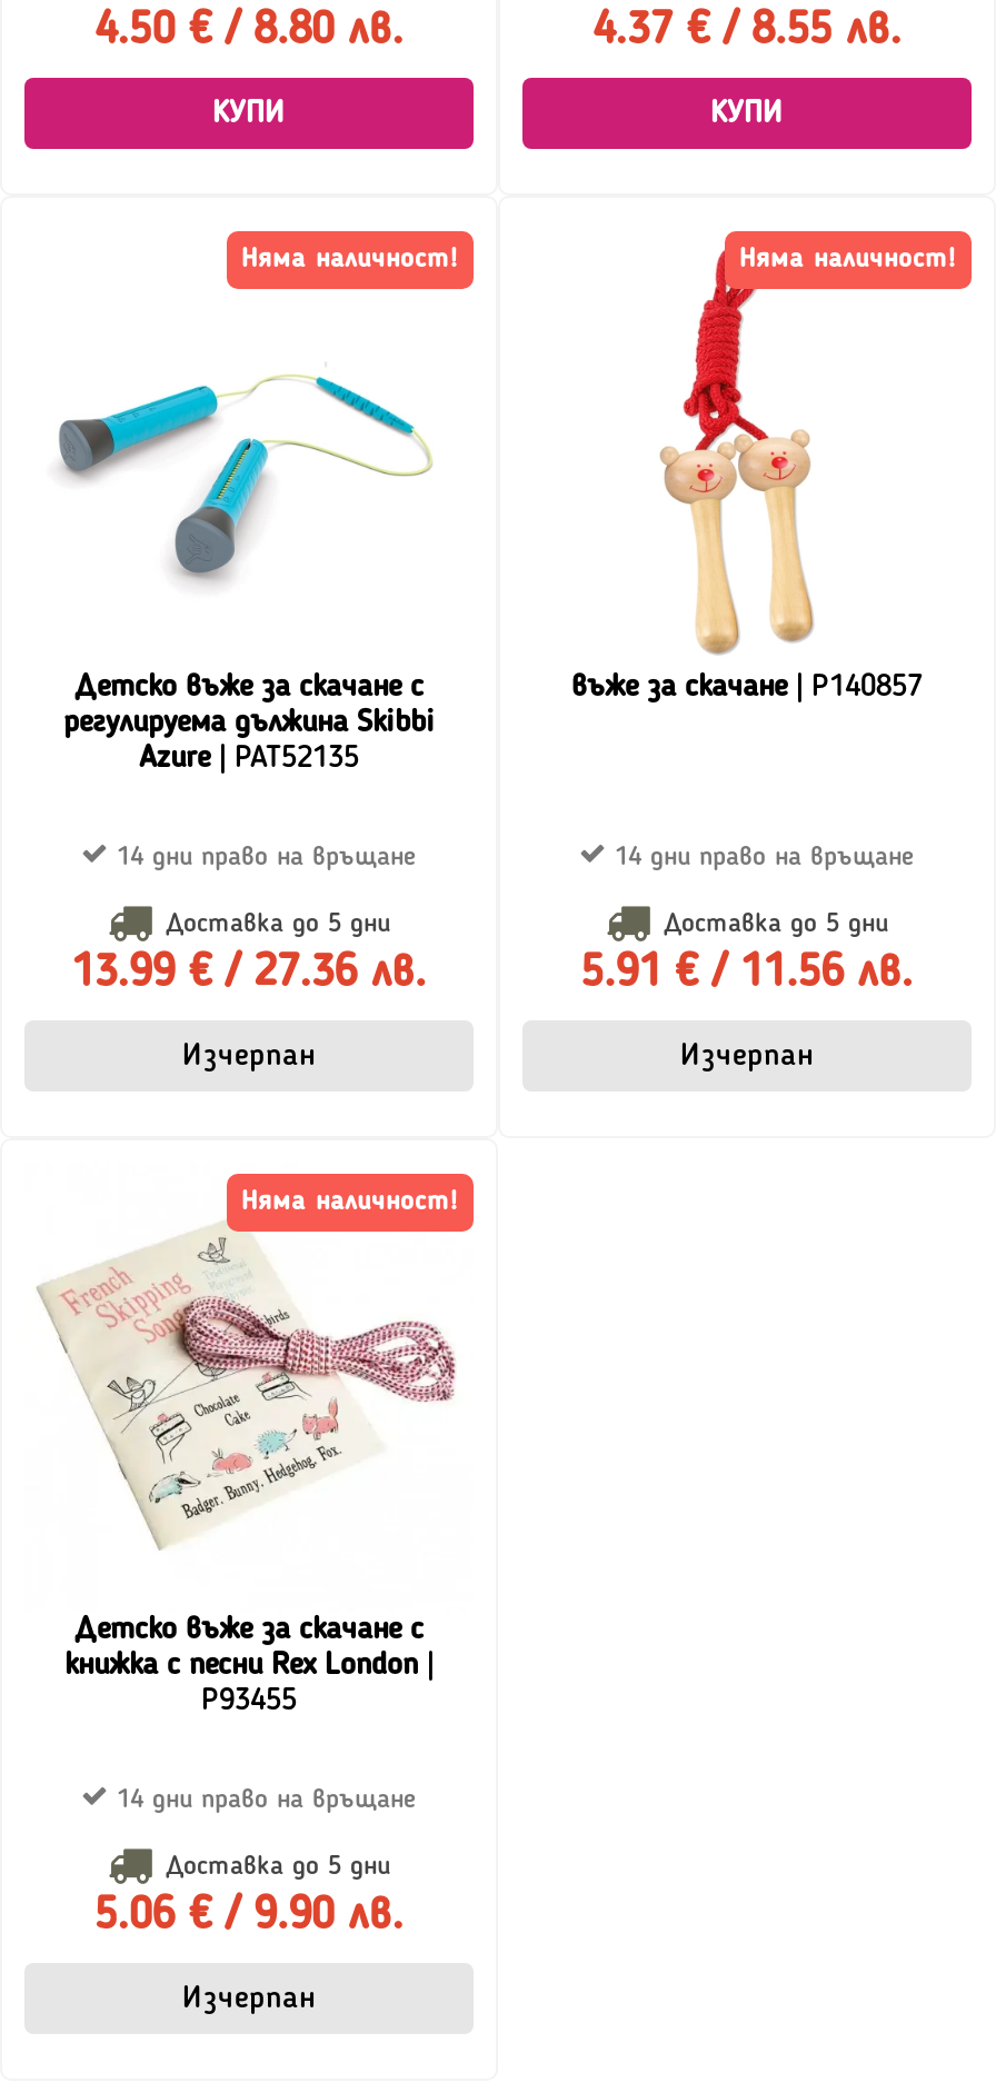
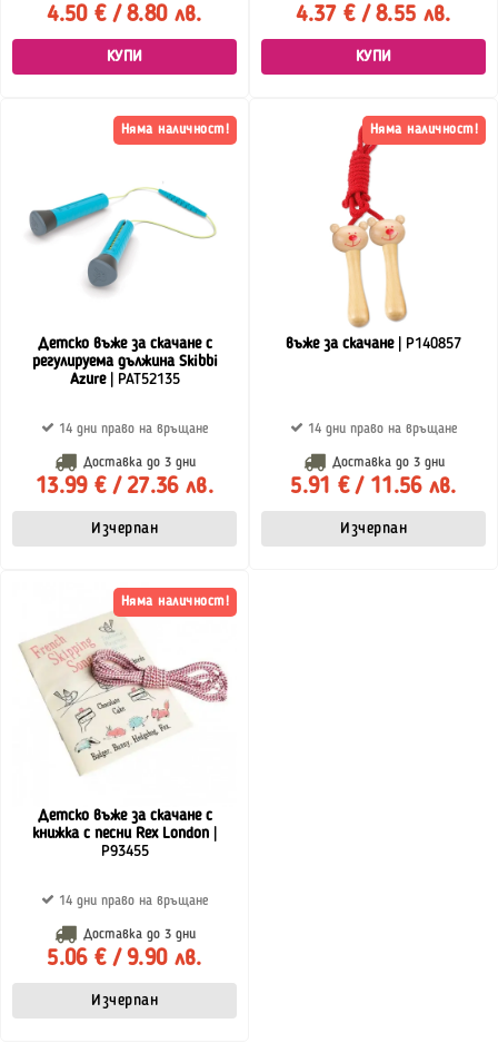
- Доставка до 5 дни
+ Доставка до 3 дни

- Доставка до 5 дни
+ Доставка до 3 дни

- Доставка до 5 дни
+ Доставка до 3 дни
